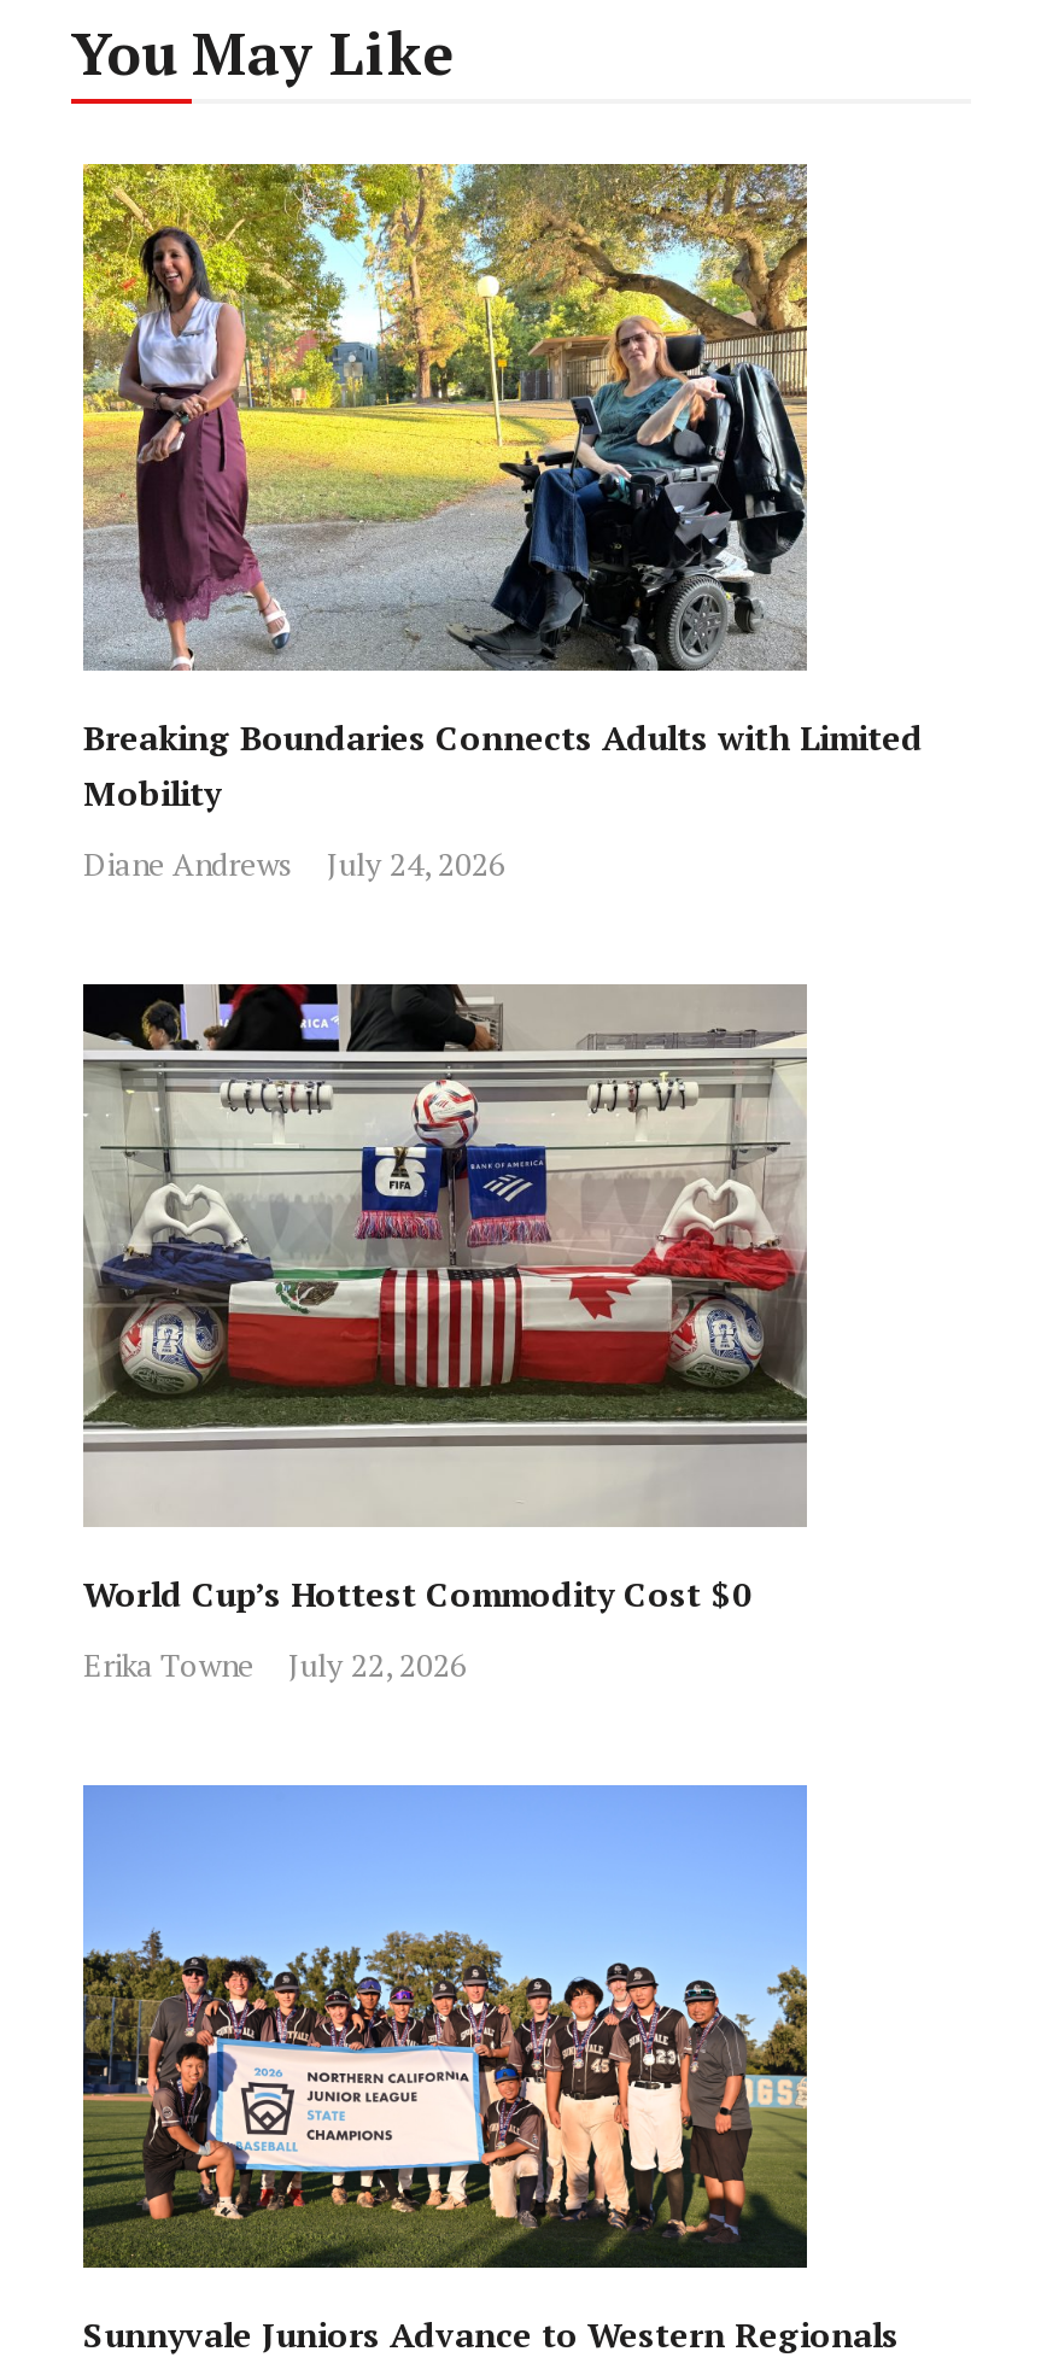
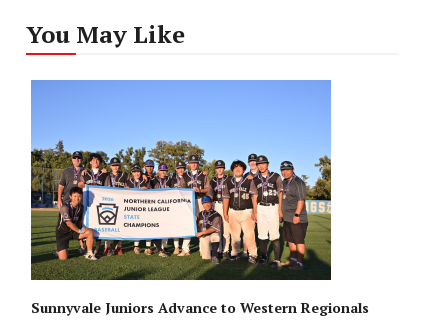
- [image]
- Breaking Boundaries Connects Adults with Limited
- Mobility
- Diane Andrews
- July 24, 2026

- [image]
- World Cup’s Hottest Commodity Cost $0
- Erika Towne
- July 22, 2026
